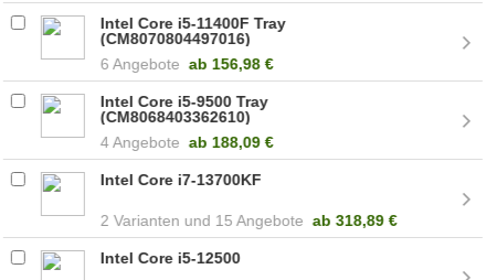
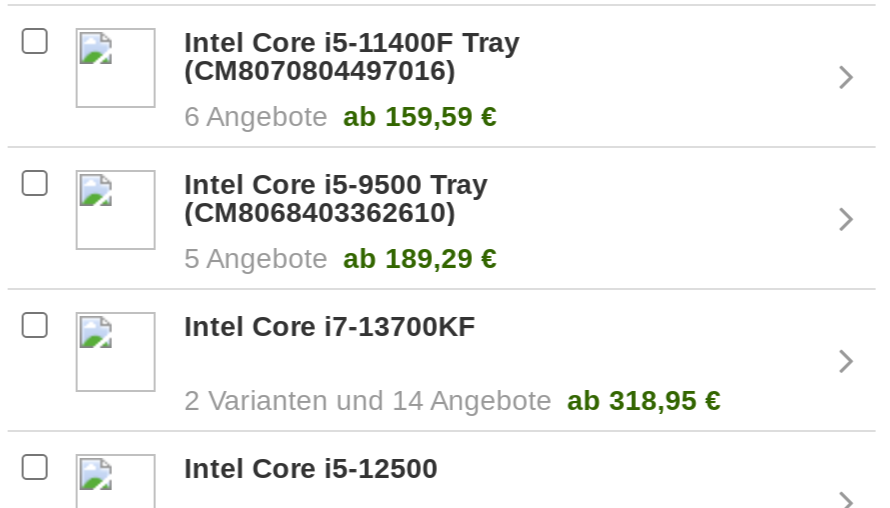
- 6 Angebote ab 156,98 €
+ 6 Angebote ab 159,59 €

- 4 Angebote ab 188,09 €
+ 5 Angebote ab 189,29 €

- 15 Angebote ab 318,89 €
+ 14 Angebote ab 318,95 €
